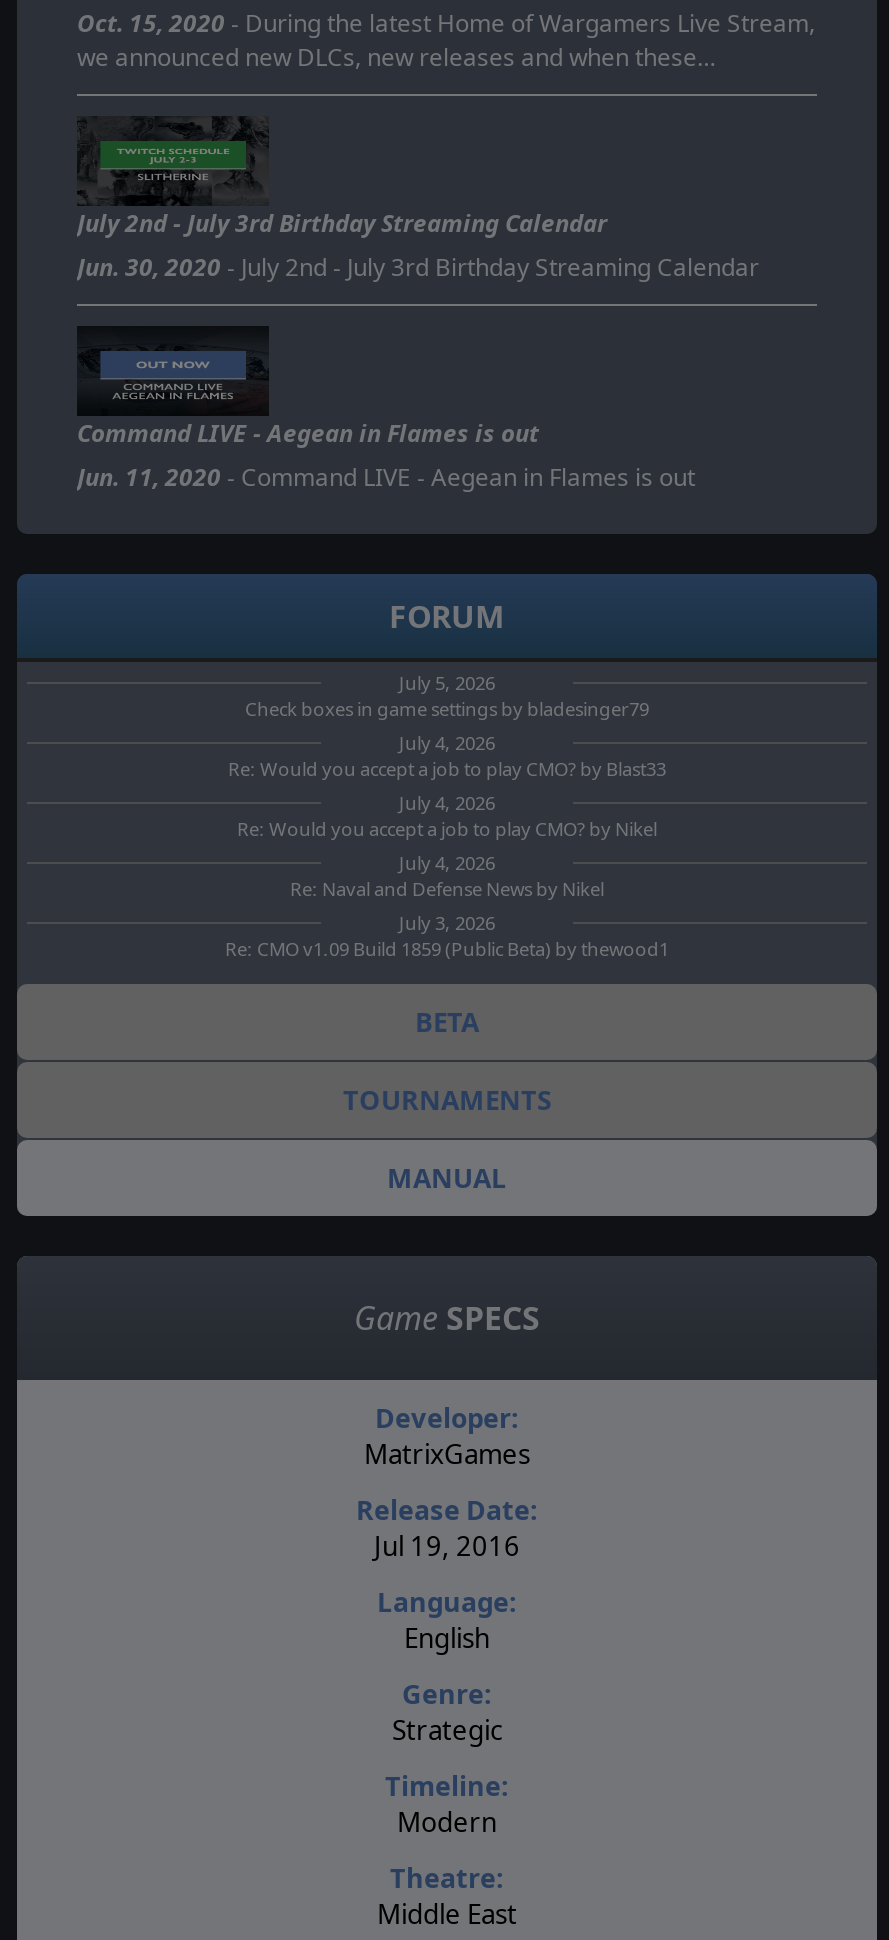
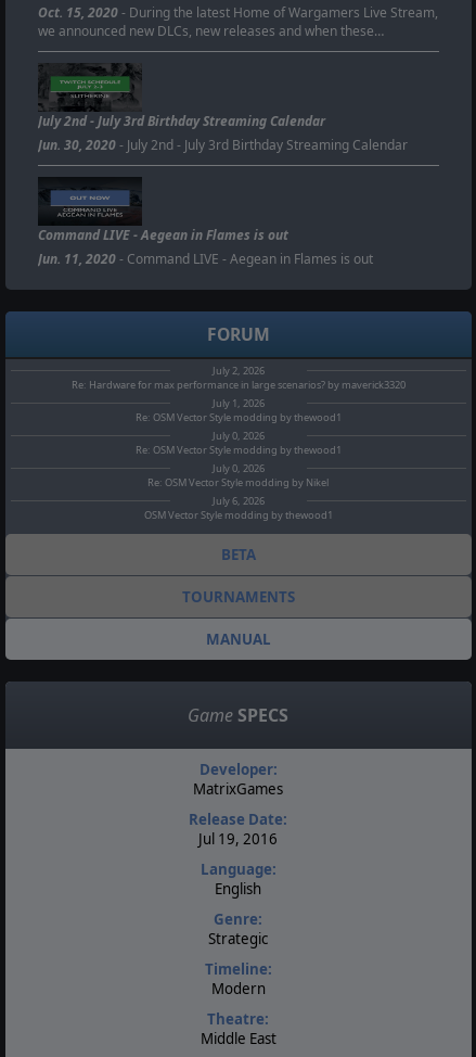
- July 5, 2026
- Check boxes in game settings by bladesinger79
- July 4, 2026
- Re: Would you accept a job to play CMO? by Blast33
- July 4, 2026
- Re: Would you accept a job to play CMO? by Nikel
- July 4, 2026
- Re: Naval and Defense News by Nikel
- July 3, 2026
- Re: CMO v1.09 Build 1859 (Public Beta) by thewood1
+ July 2, 2026
+ Re: Hardware for max performance in large scenarios? by maverick3320
+ July 1, 2026
+ Re: OSM Vector Style modding by thewood1
+ July 0, 2026
+ Re: OSM Vector Style modding by thewood1
+ July 0, 2026
+ Re: OSM Vector Style modding by Nikel
+ July 6, 2026
+ OSM Vector Style modding by thewood1
